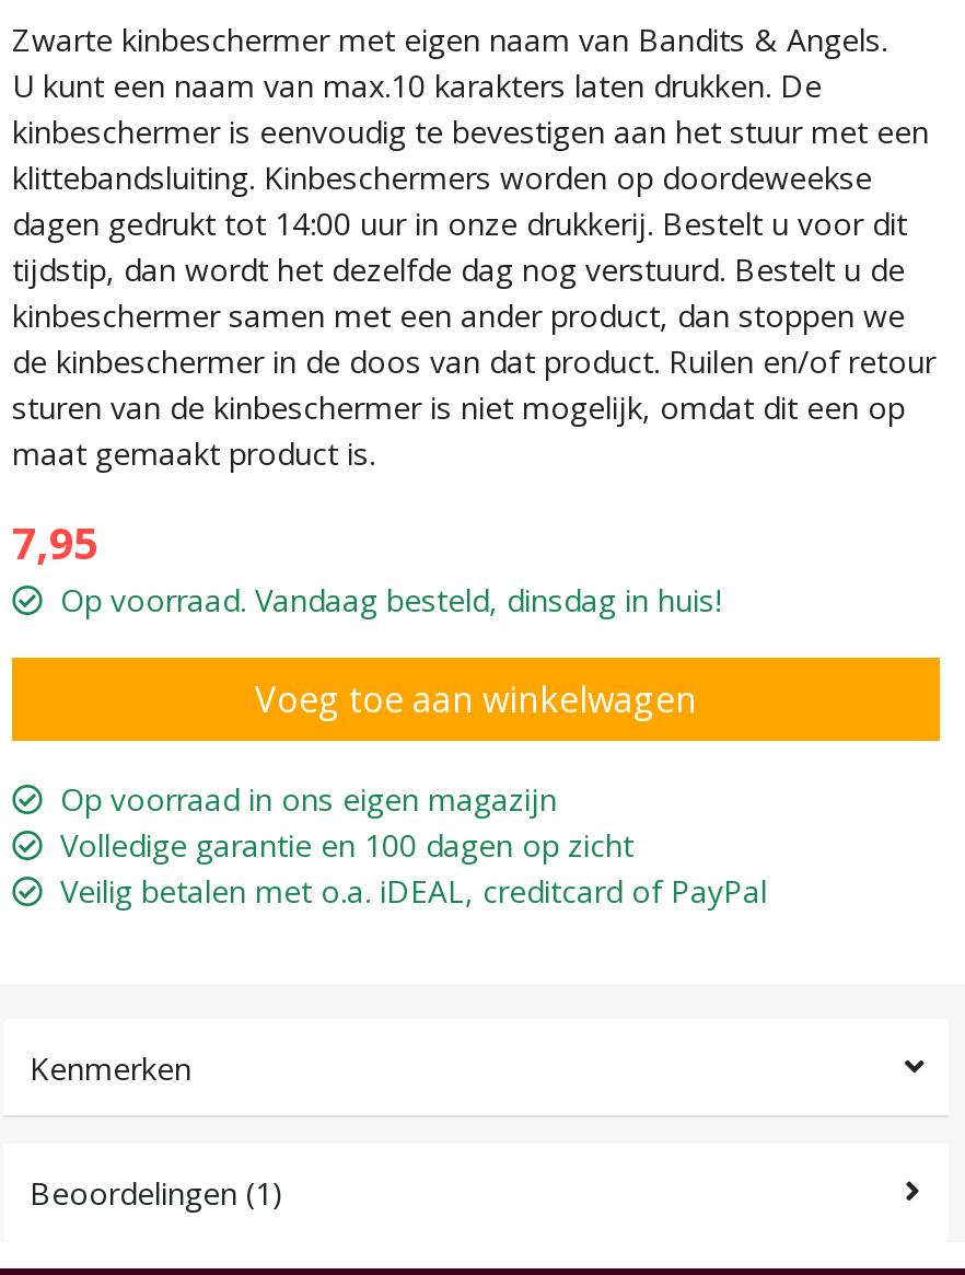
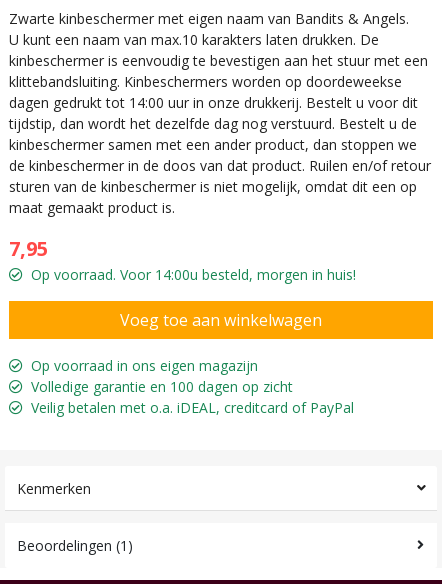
- Op voorraad. Vandaag besteld, dinsdag in huis!
+ Op voorraad. Voor 14:00u besteld, morgen in huis!
